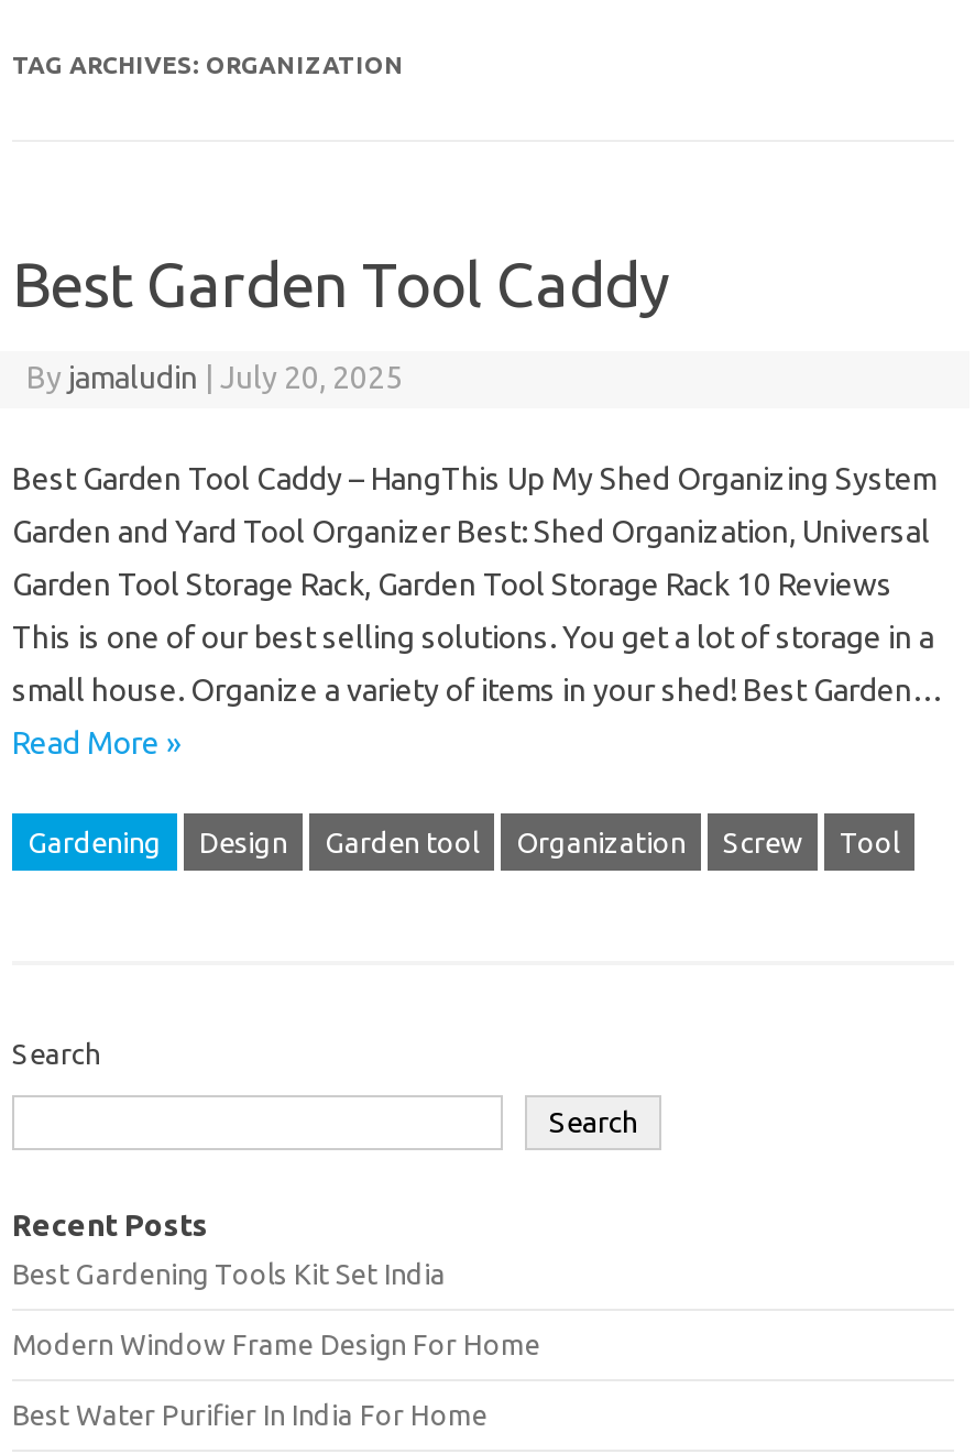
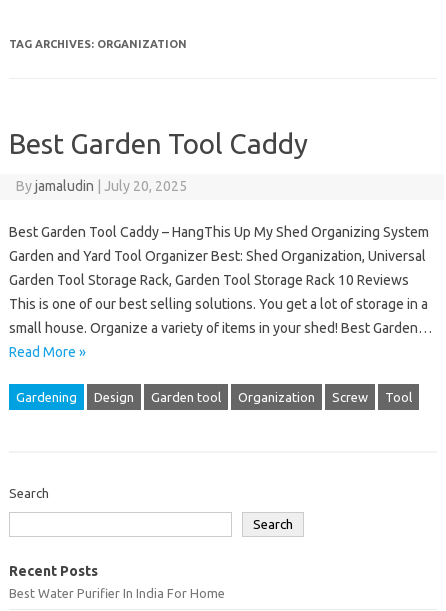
- Best Gardening Tools Kit Set India
- Modern Window Frame Design For Home
